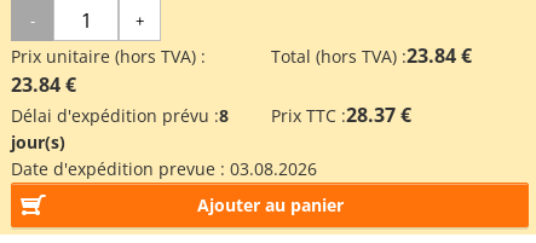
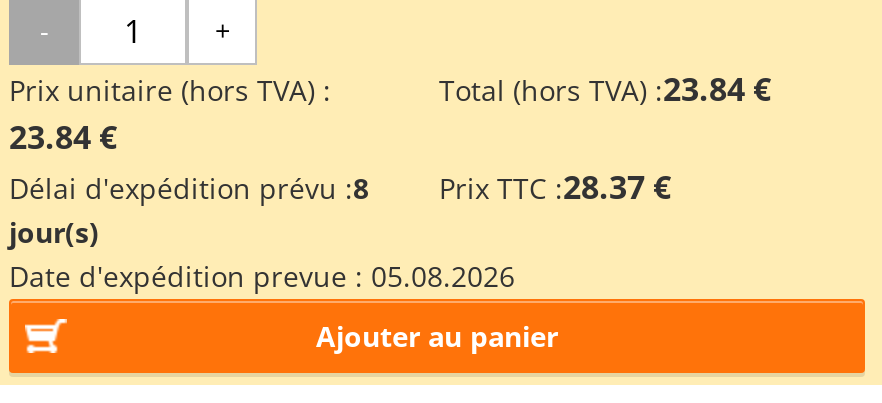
- Date d'expédition prevue : 03.08.2026
+ Date d'expédition prevue : 05.08.2026
